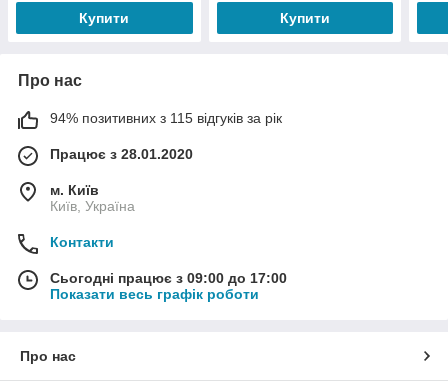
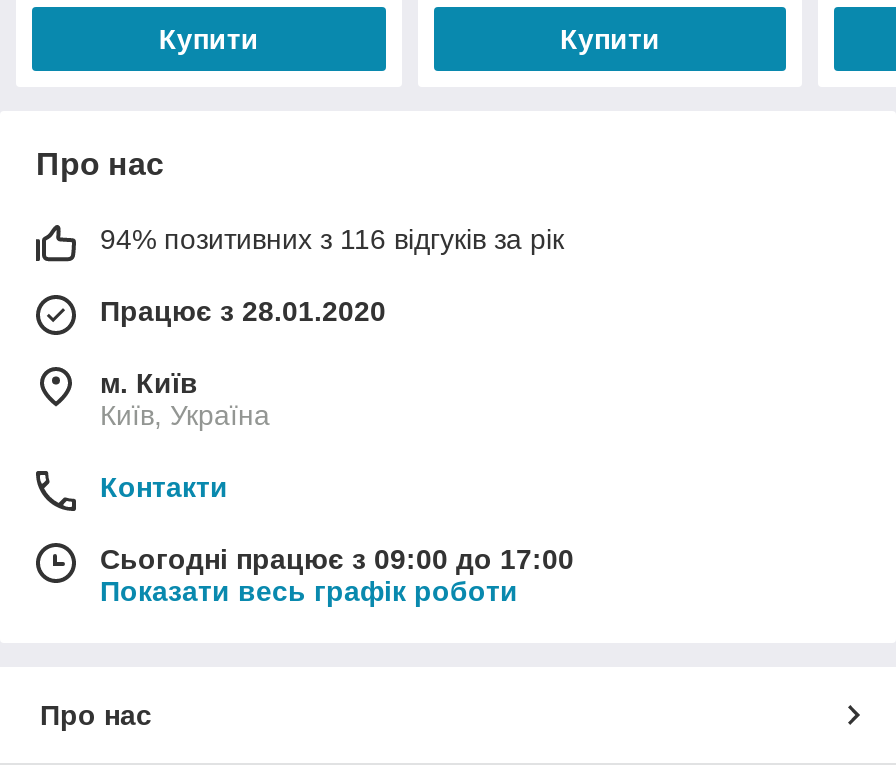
- 94% позитивних з 115 відгуків за рік
+ 94% позитивних з 116 відгуків за рік
